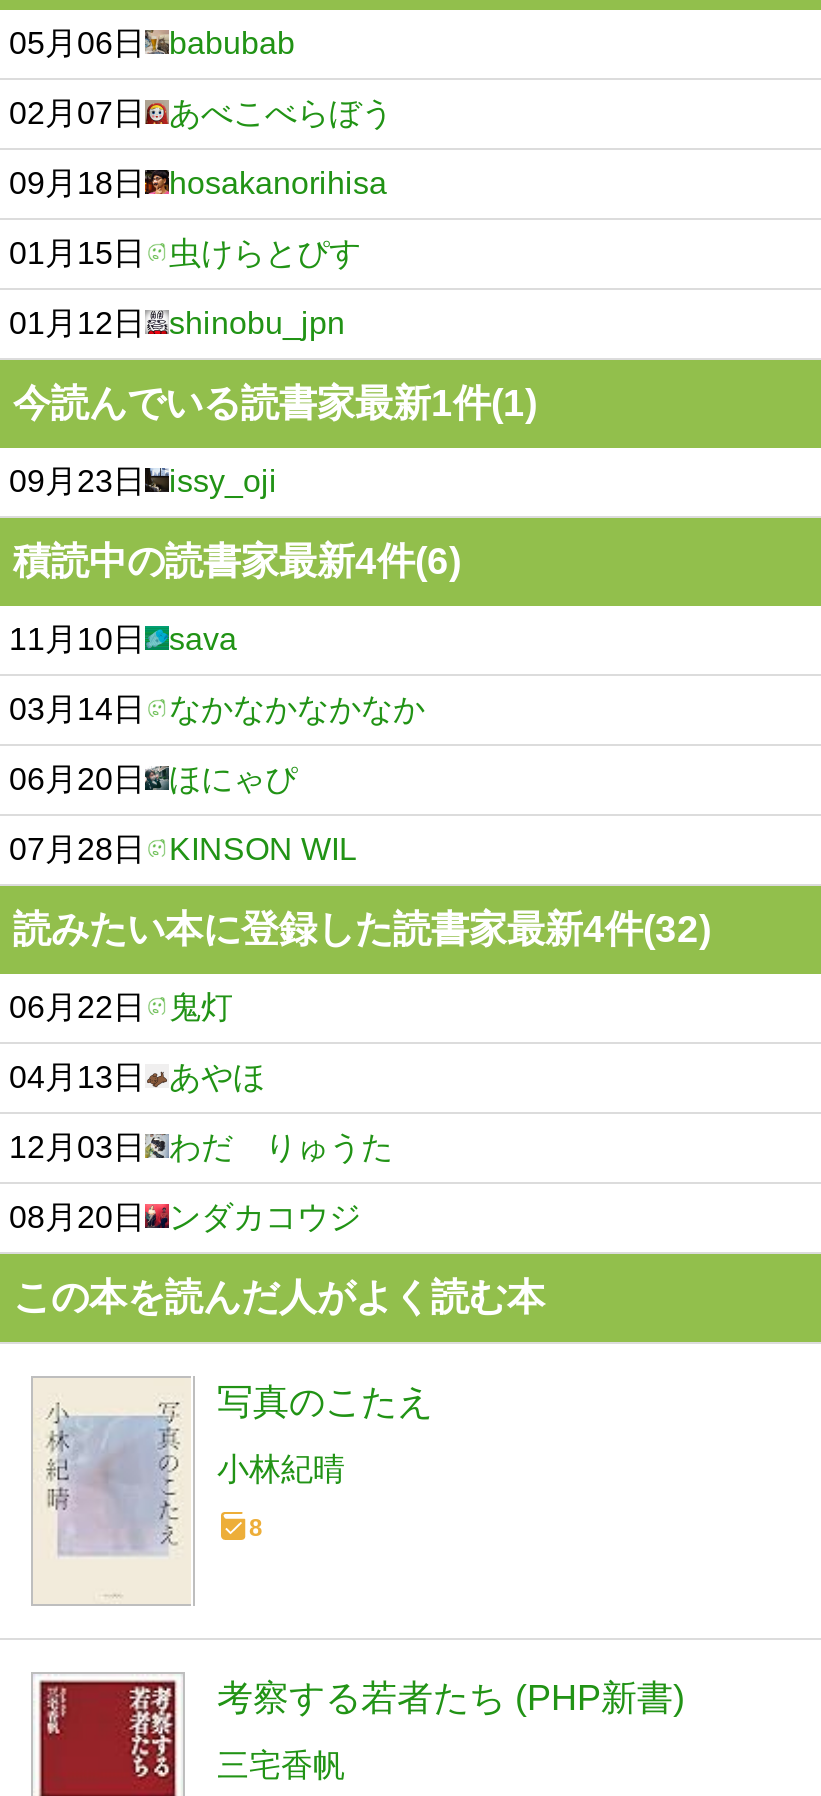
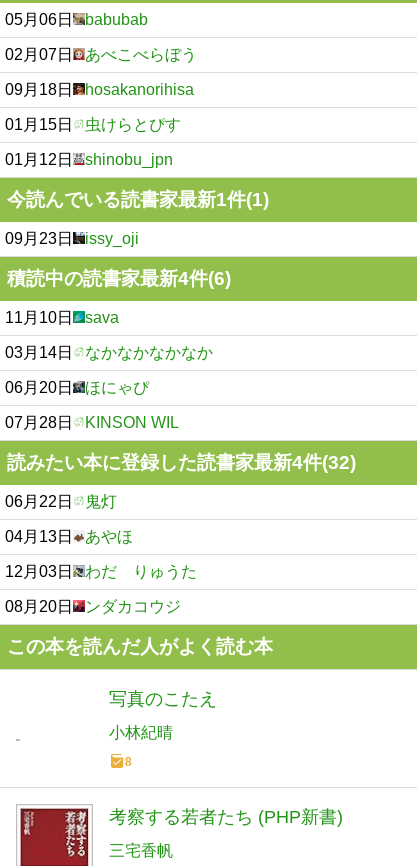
- [image]
